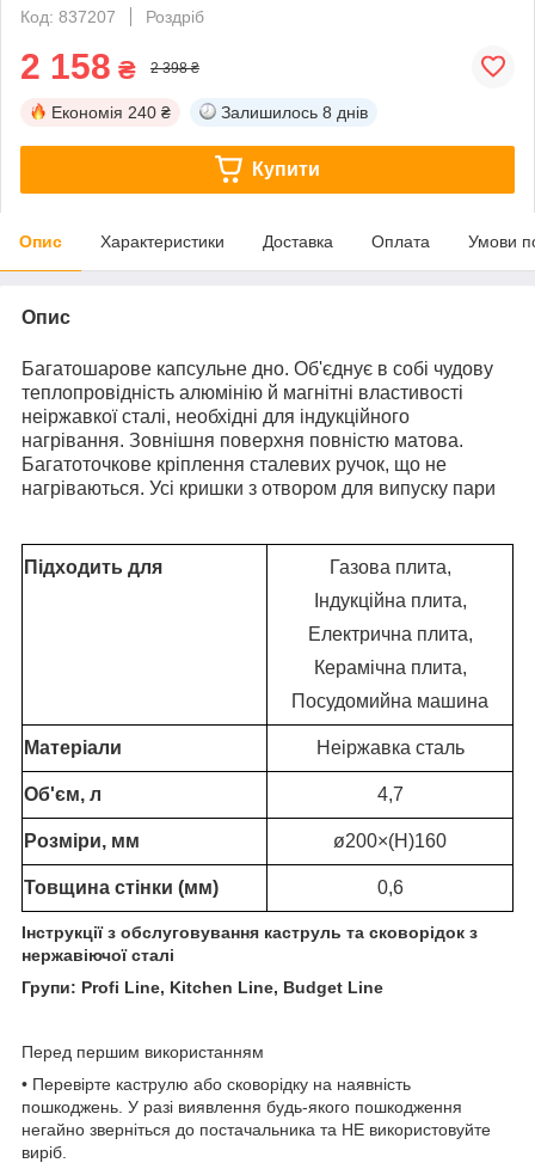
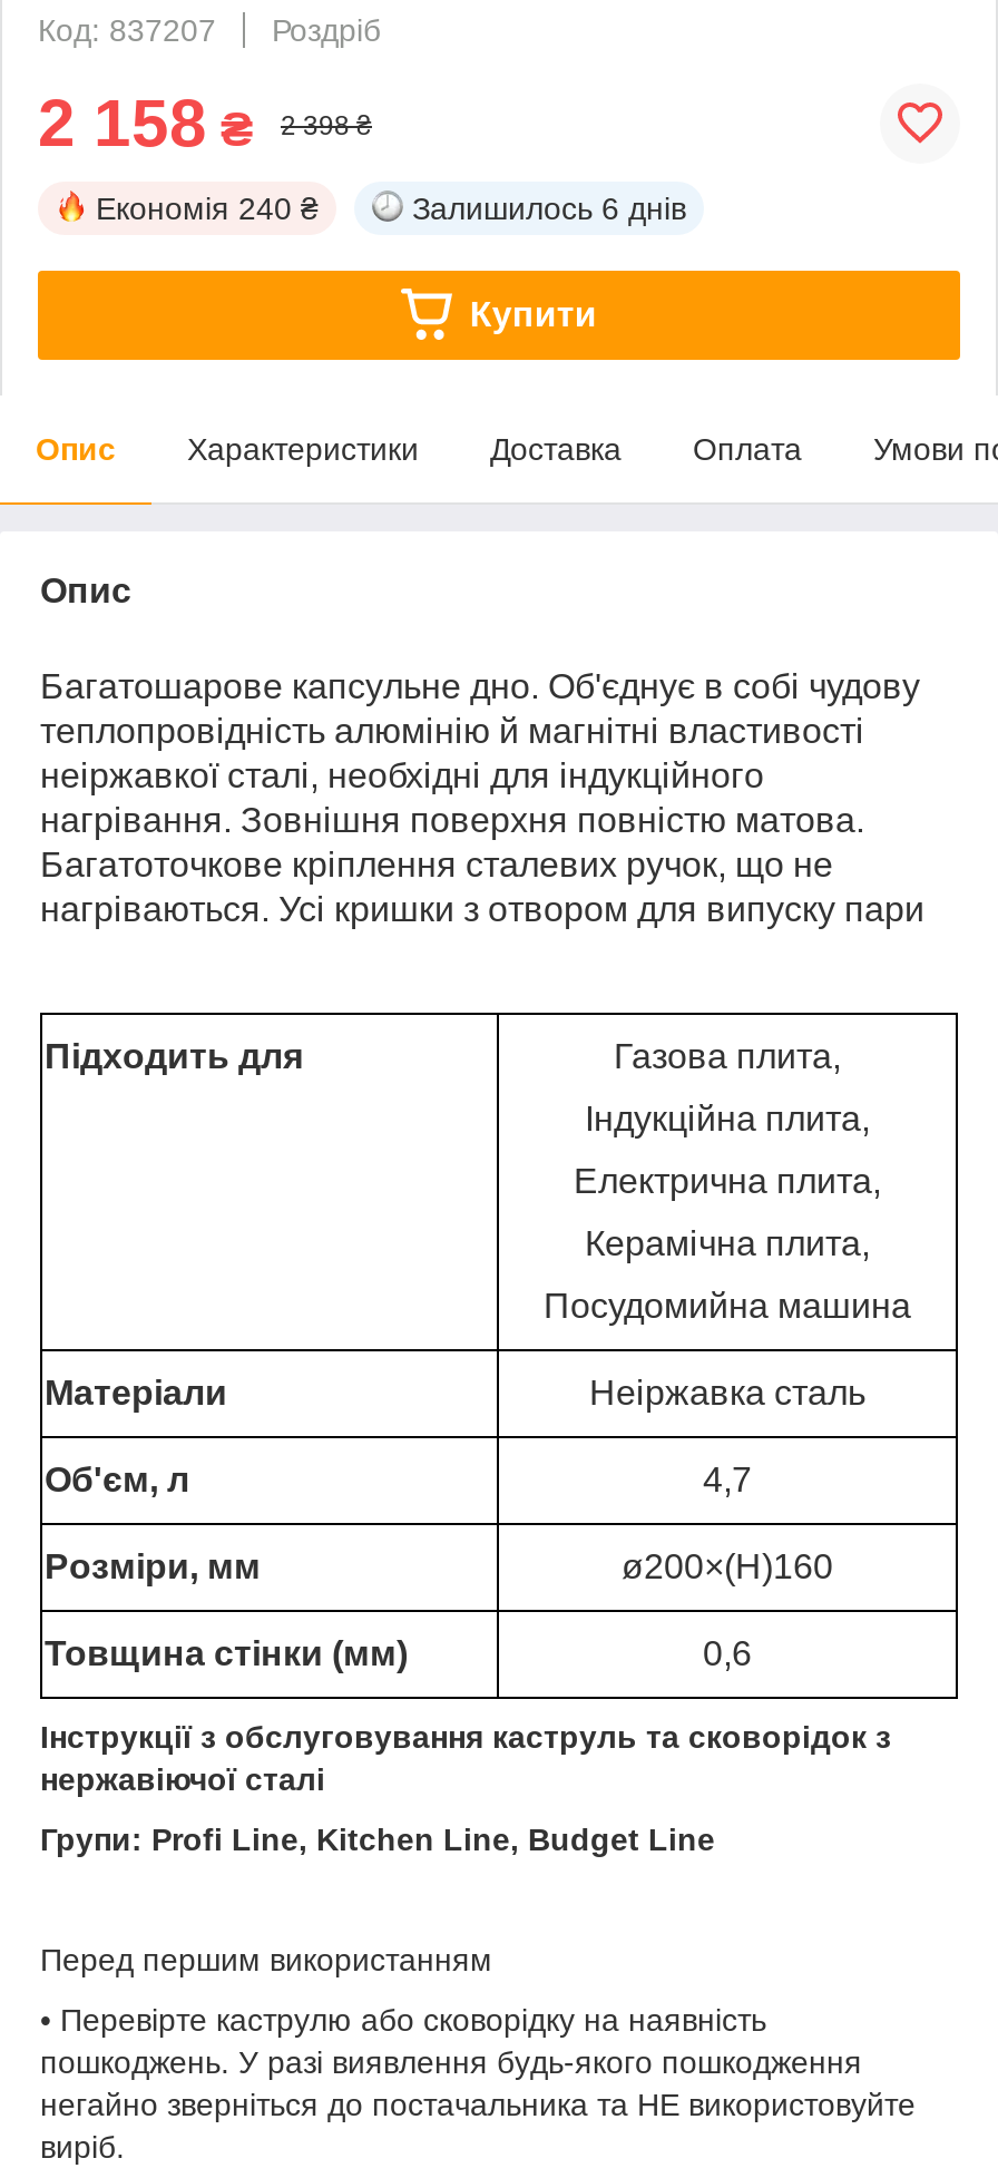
- Залишилось 8 днів
+ Залишилось 6 днів
